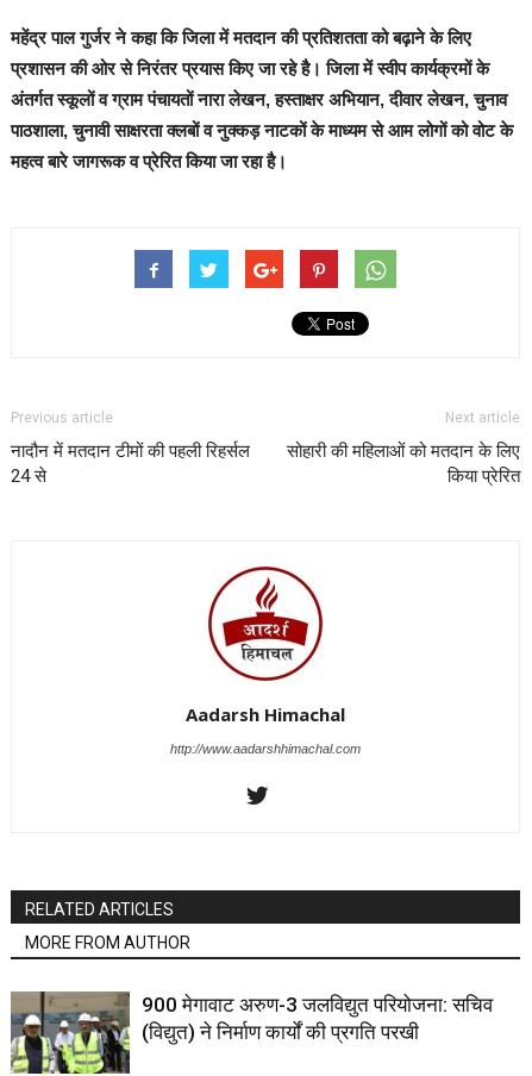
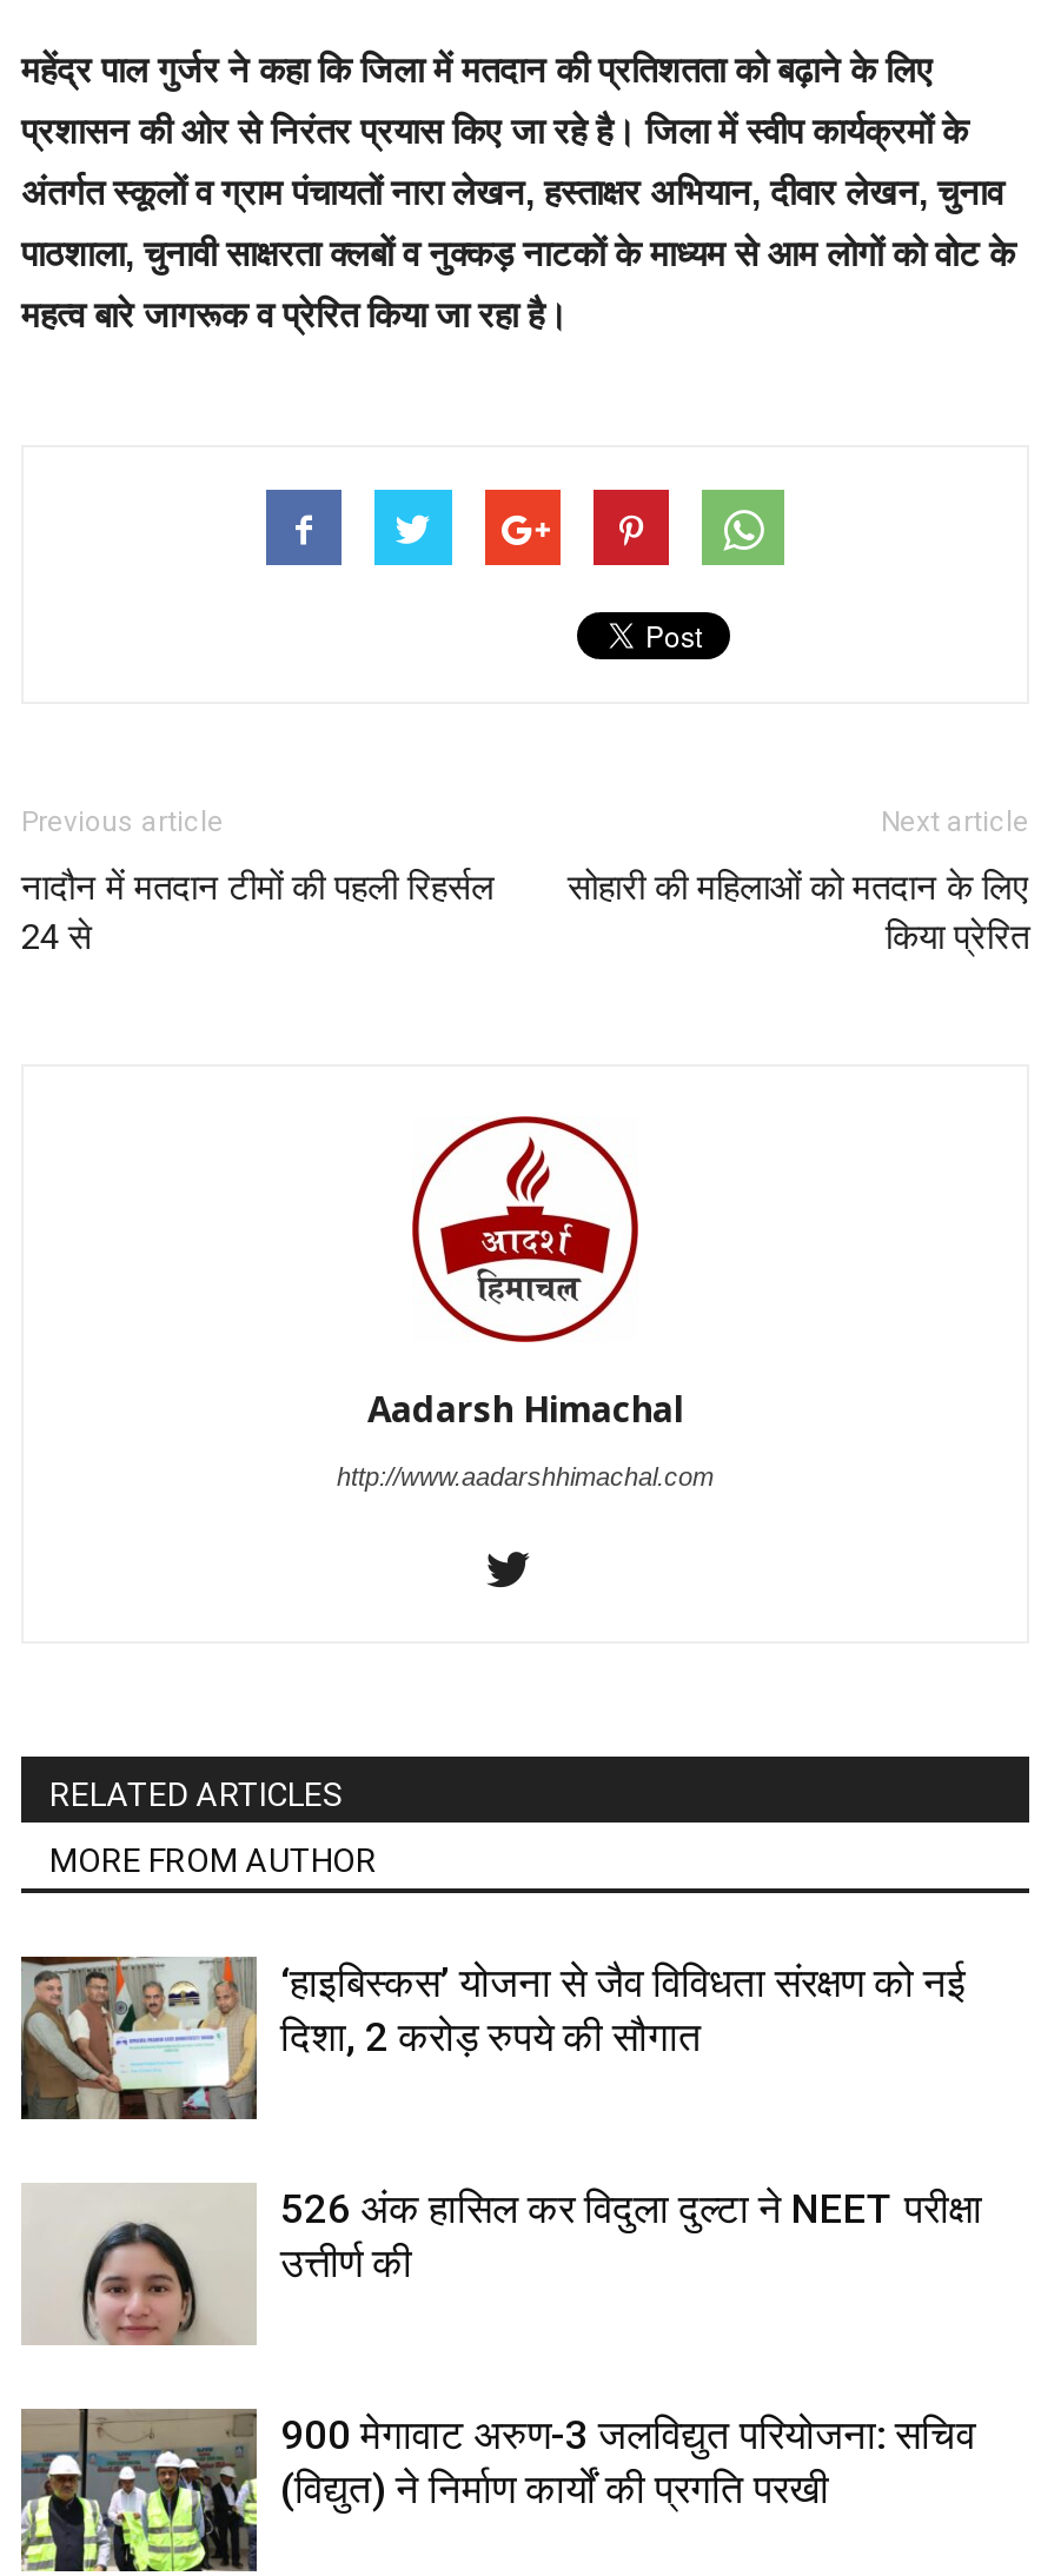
+ [image]
+ ‘हाइबिस्कस’ योजना से जैव विविधता संरक्षण को नई
+ दिशा, 2 करोड़ रुपये की सौगात

+ [image]
+ 526 अंक हासिल कर विदुला दुल्टा ने NEET परीक्षा
+ उत्तीर्ण की
